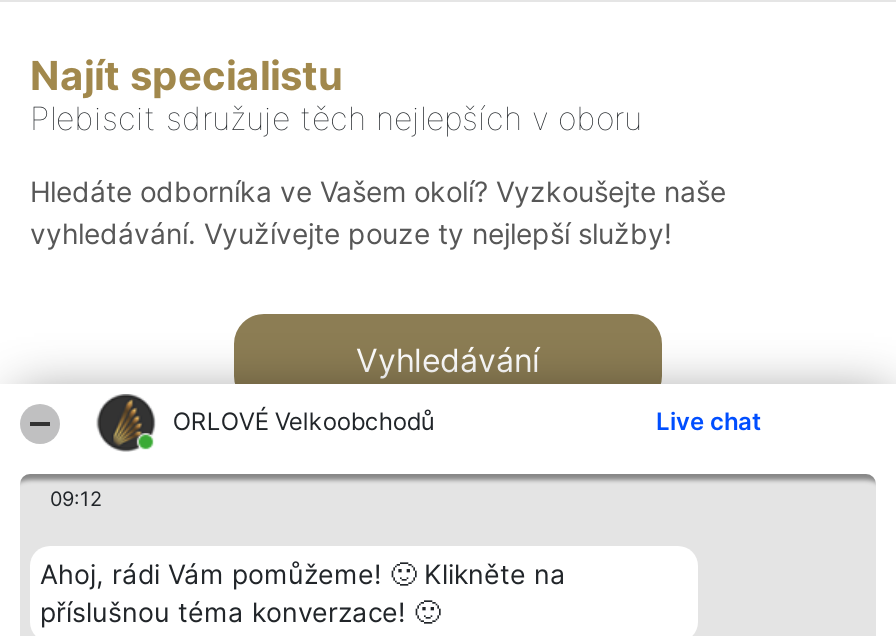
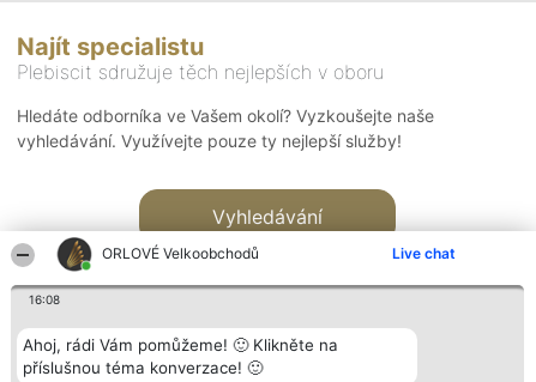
- 09:12
+ 16:08
